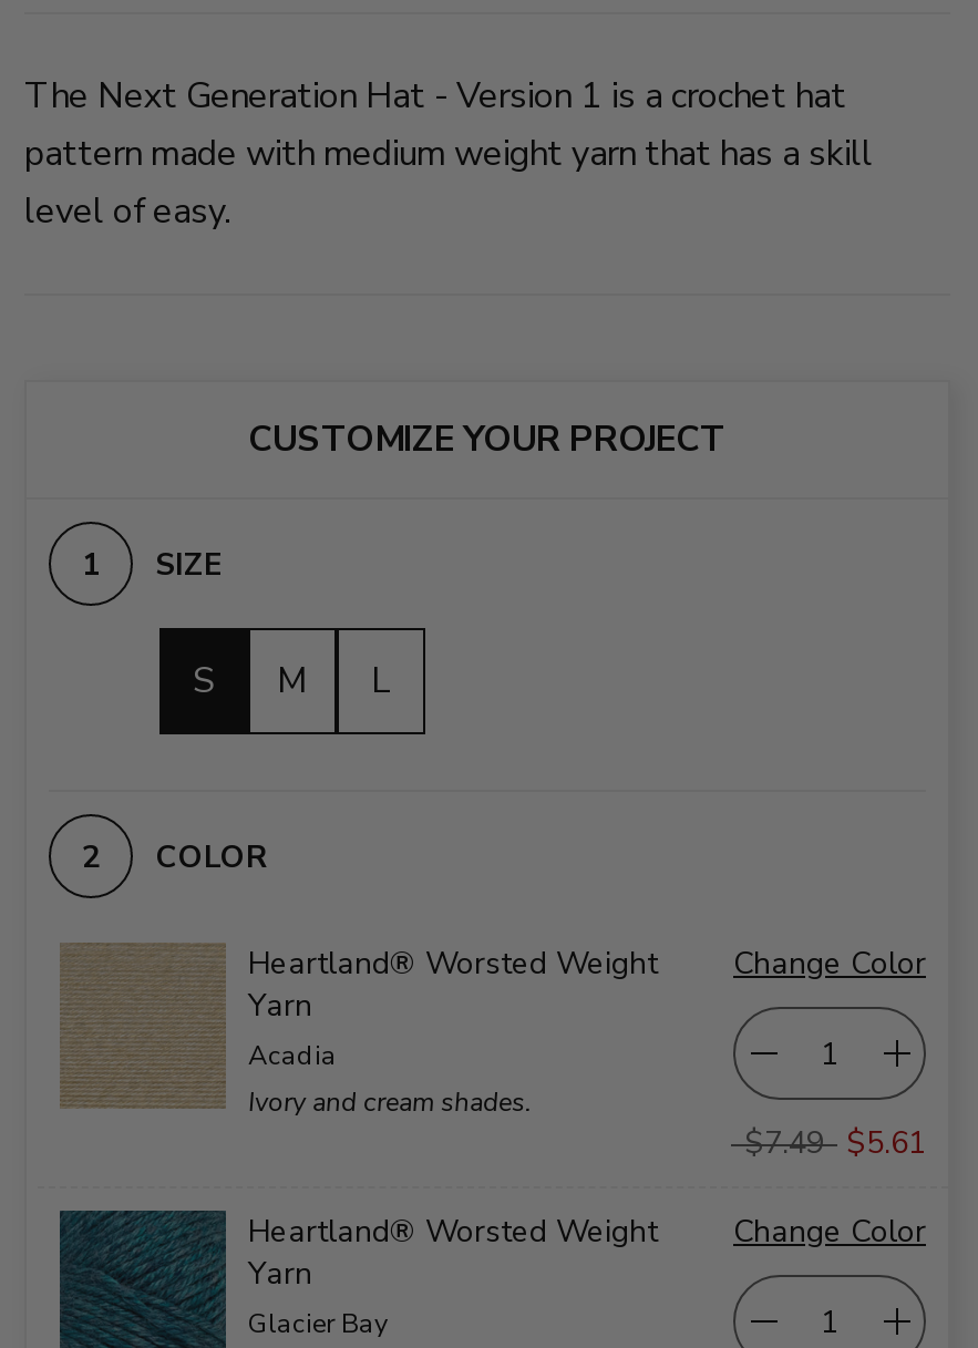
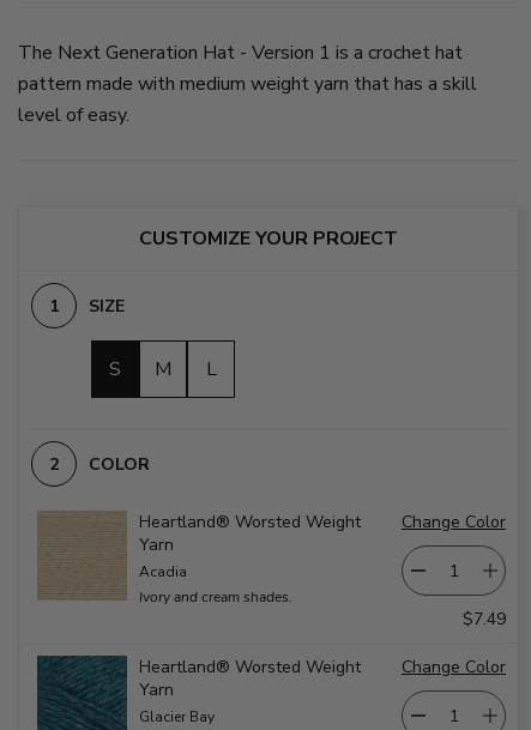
- $7.49 $5.61
+ $7.49
